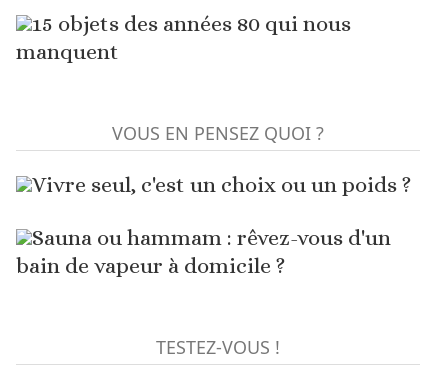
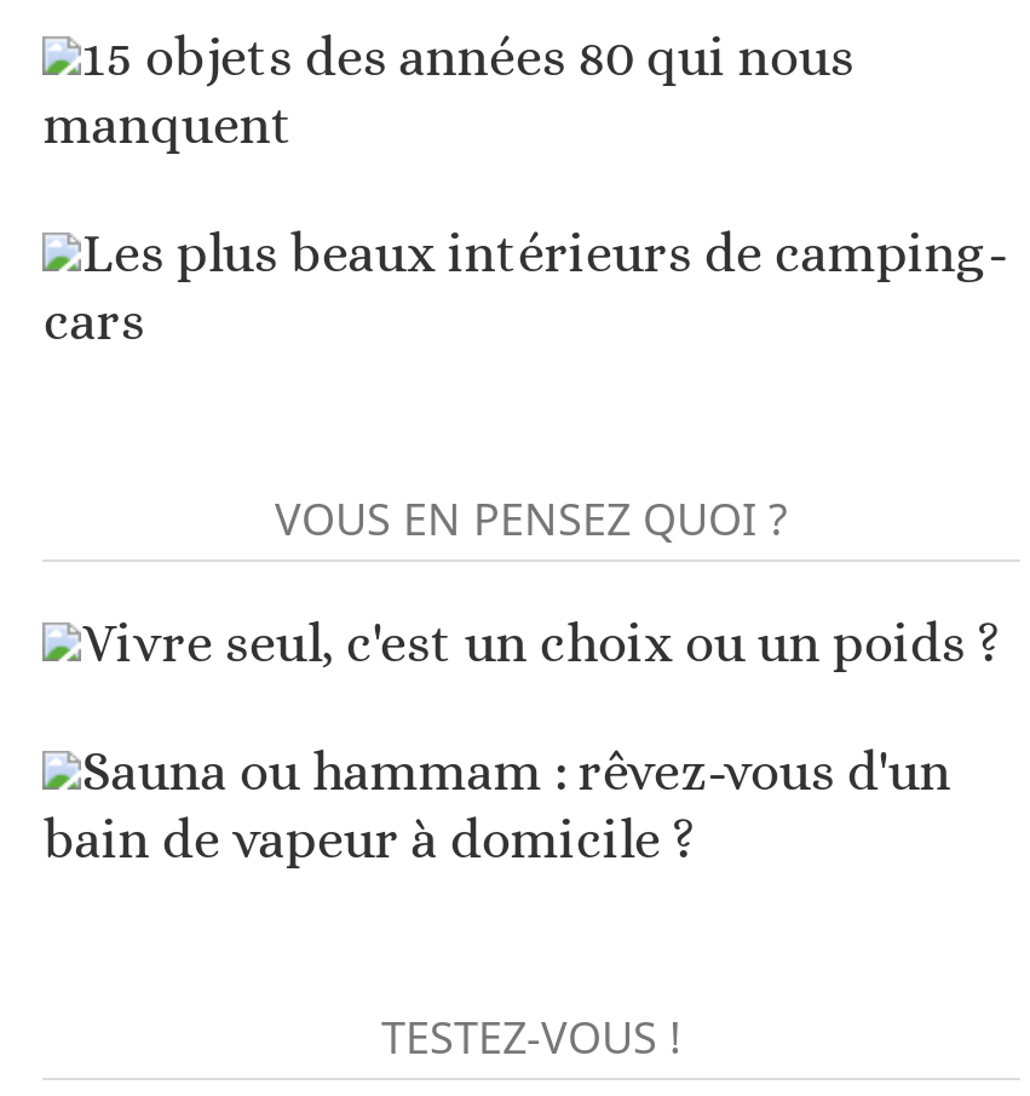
+ Les plus beaux intérieurs de camping-
+ cars
